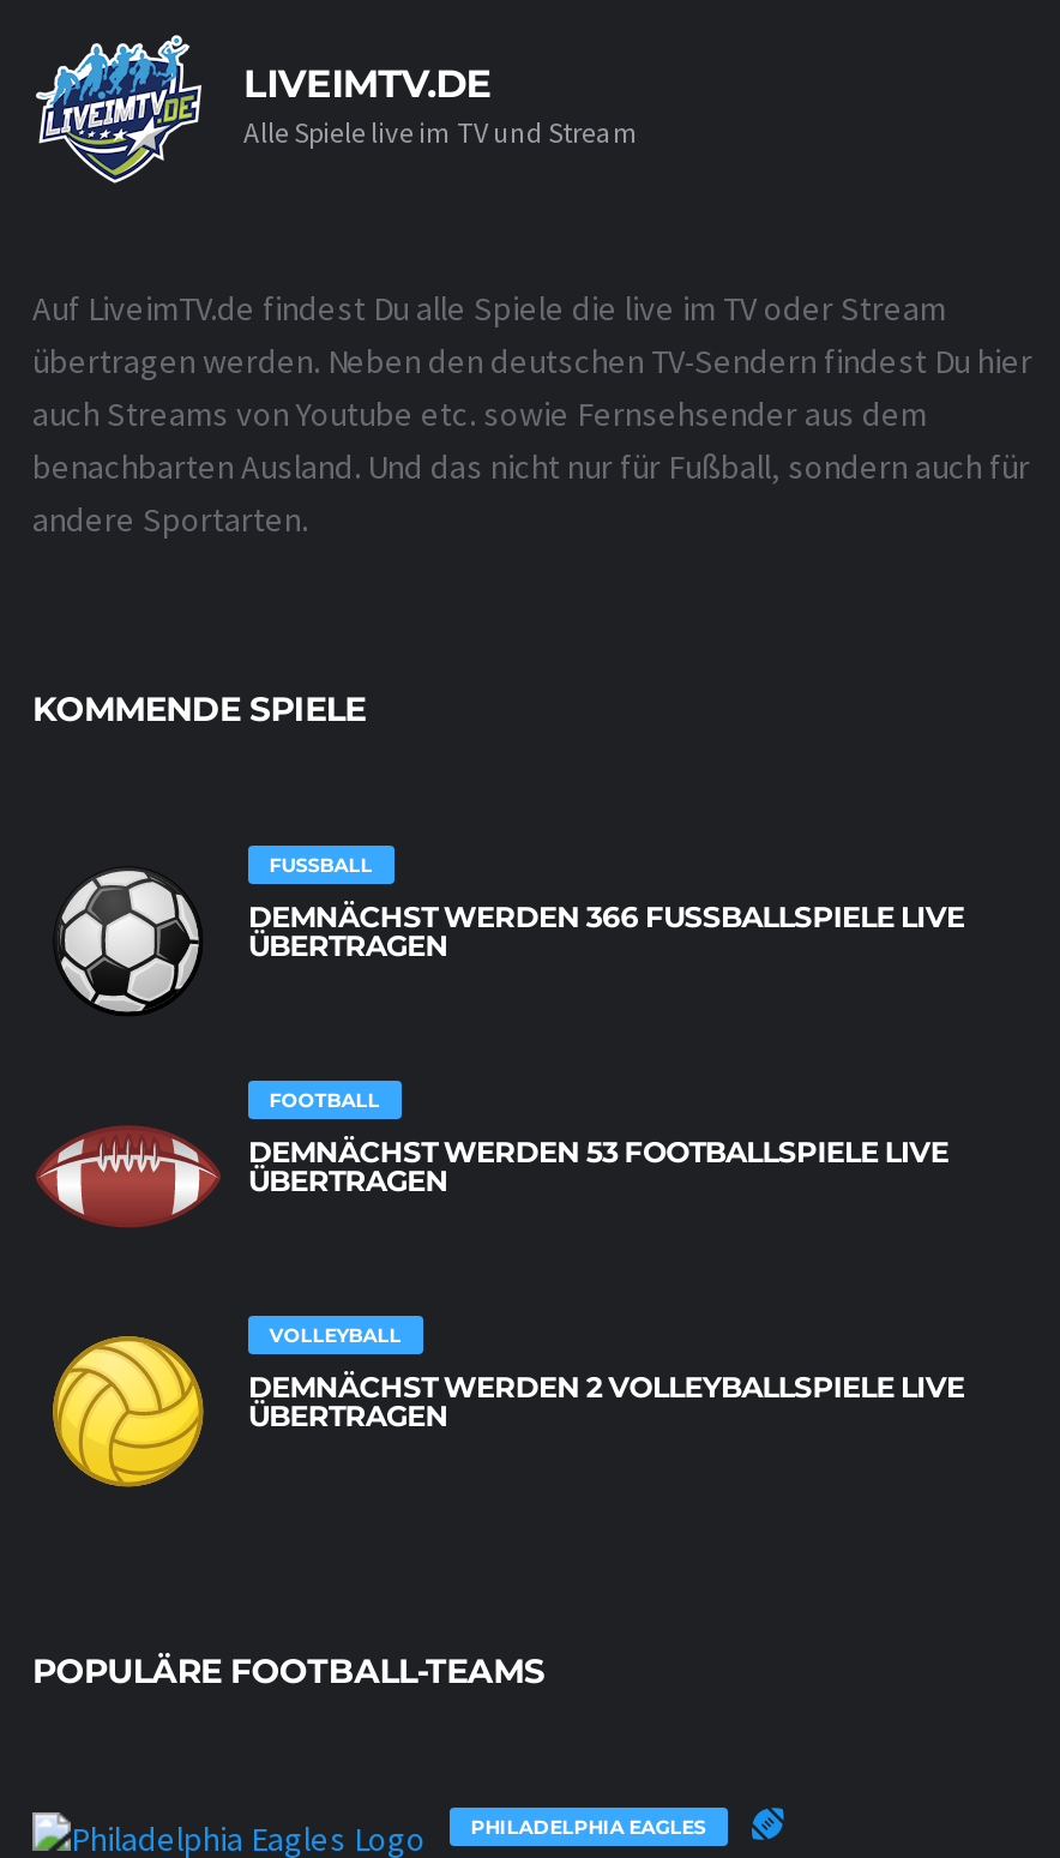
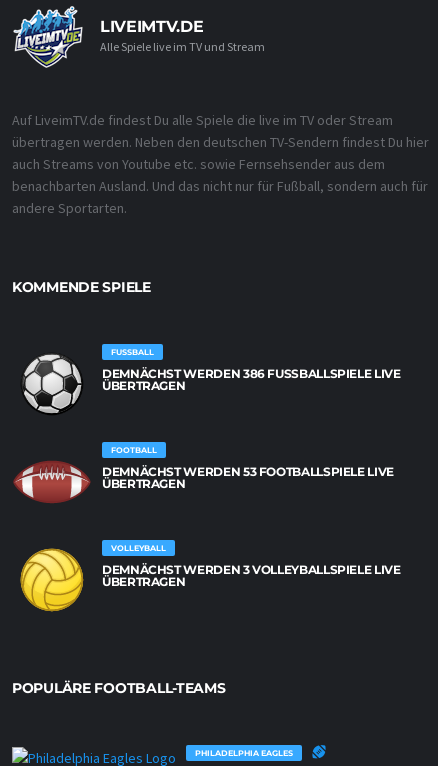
- DEMNÄCHST WERDEN 366 FUSSBALLSPIELE LIVE Ü
+ DEMNÄCHST WERDEN 386 FUSSBALLSPIELE LIVE Ü

- DEMNÄCHST WERDEN 2 VOLLEYBALLSPIELE LIVE
+ DEMNÄCHST WERDEN 3 VOLLEYBALLSPIELE LIVE
